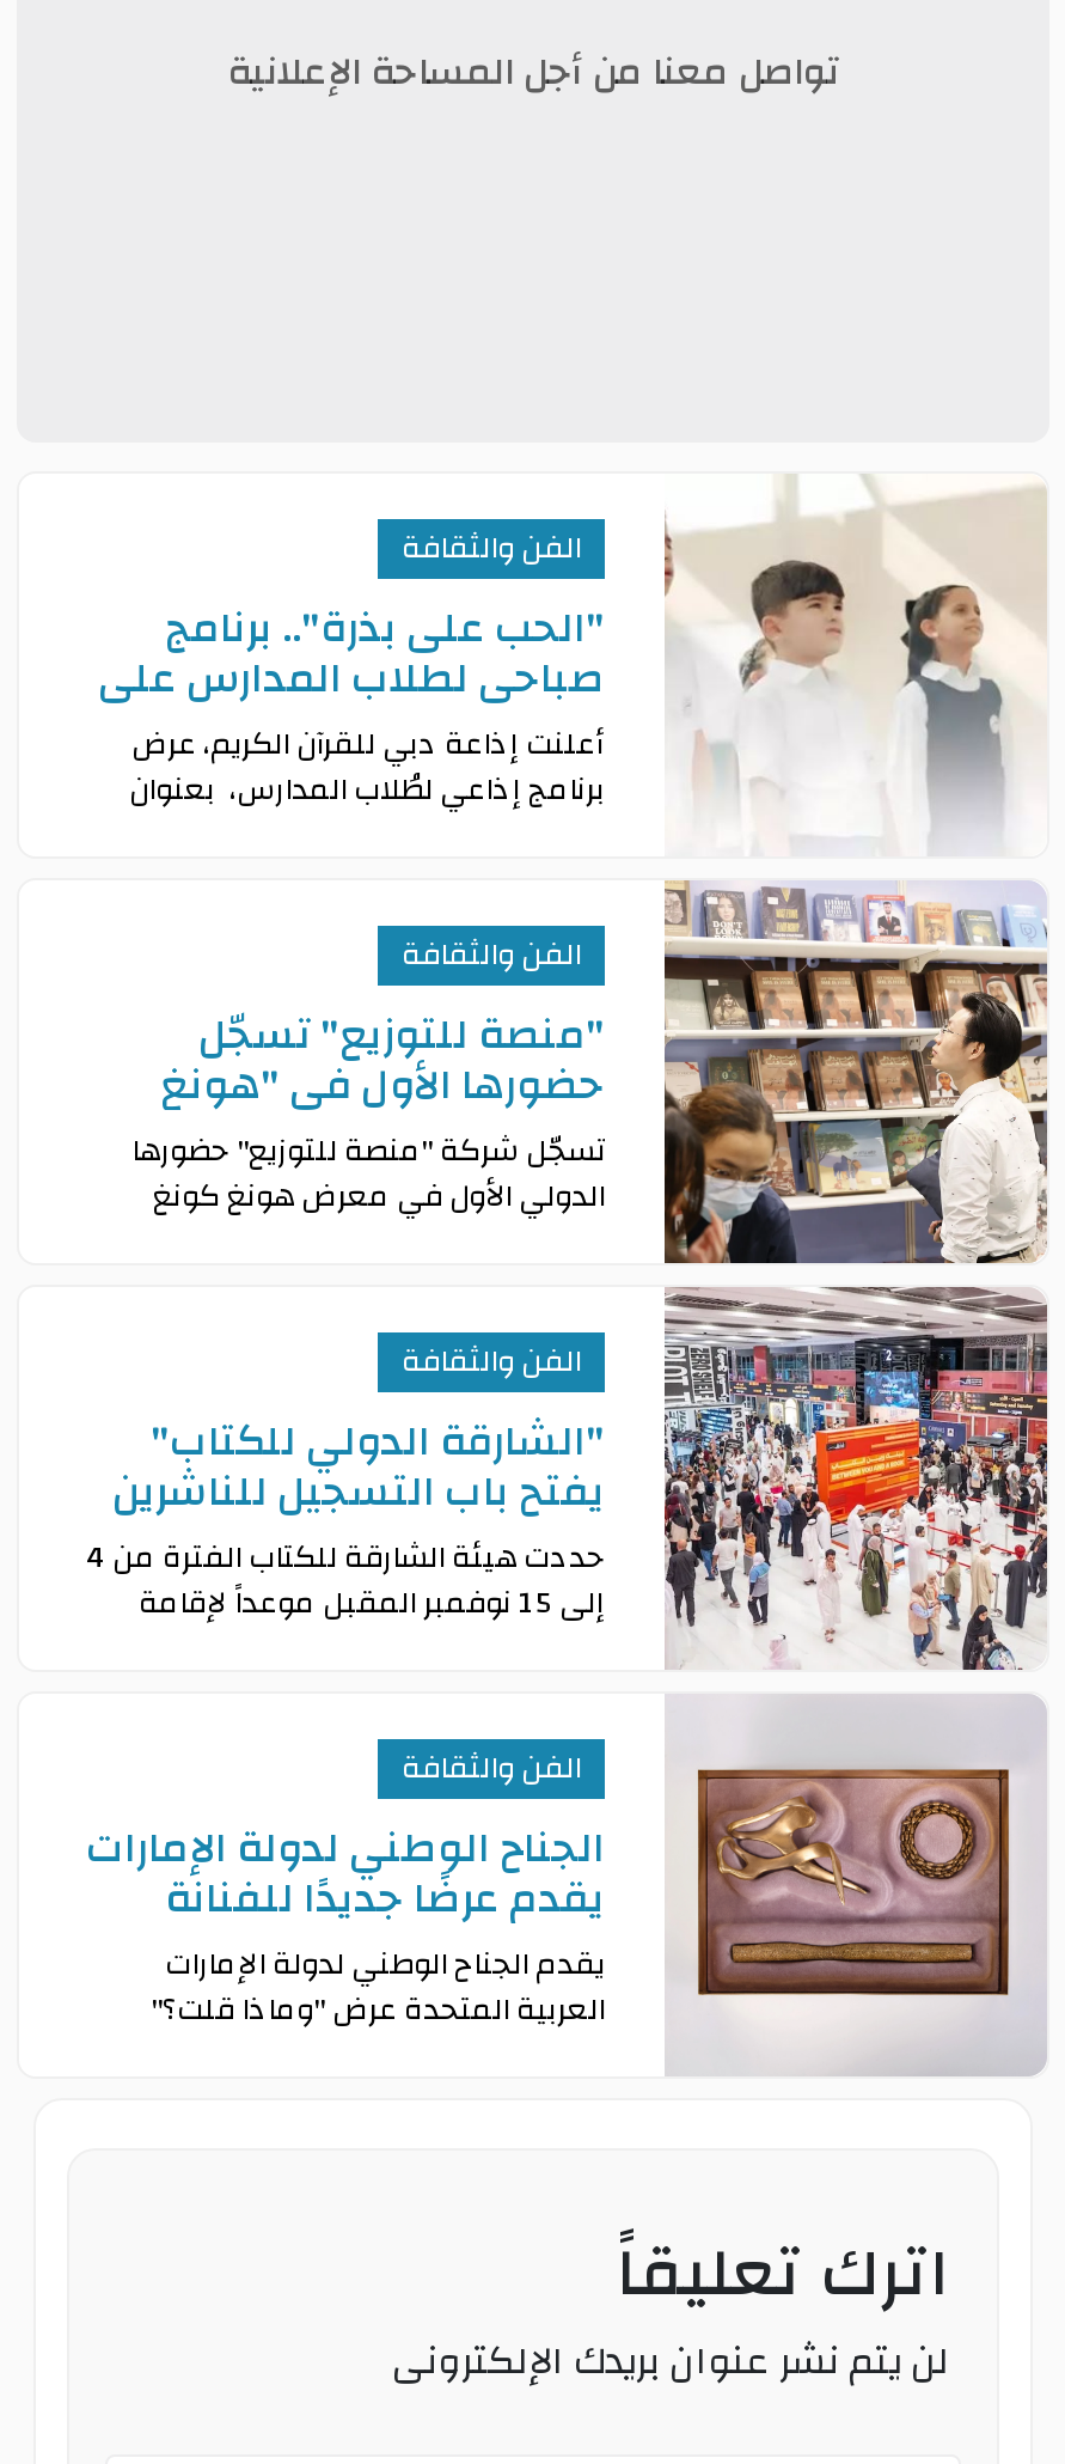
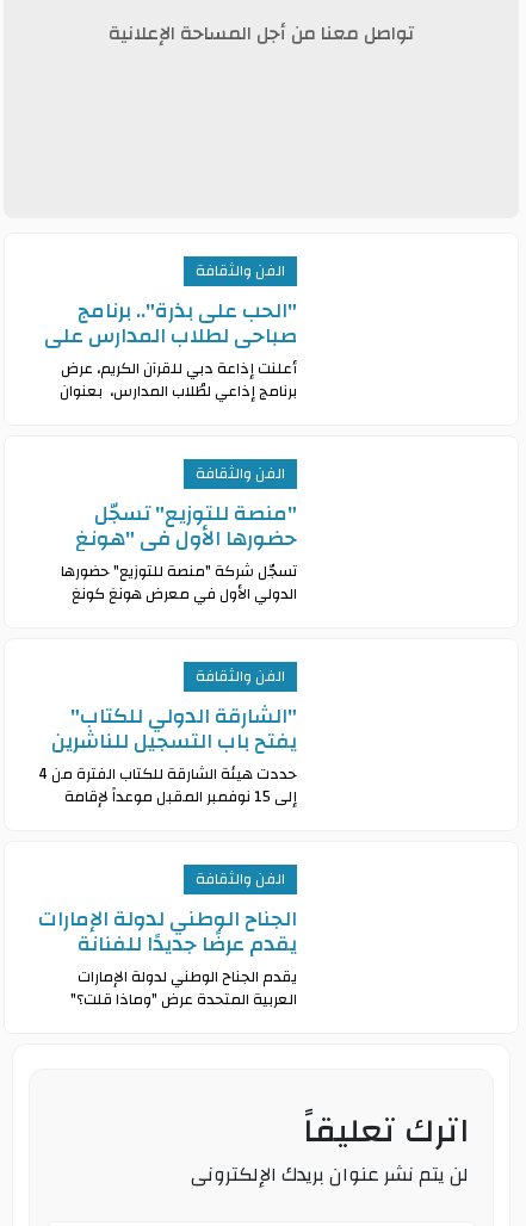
- [image]

- [image]

- [image]

- [image]
